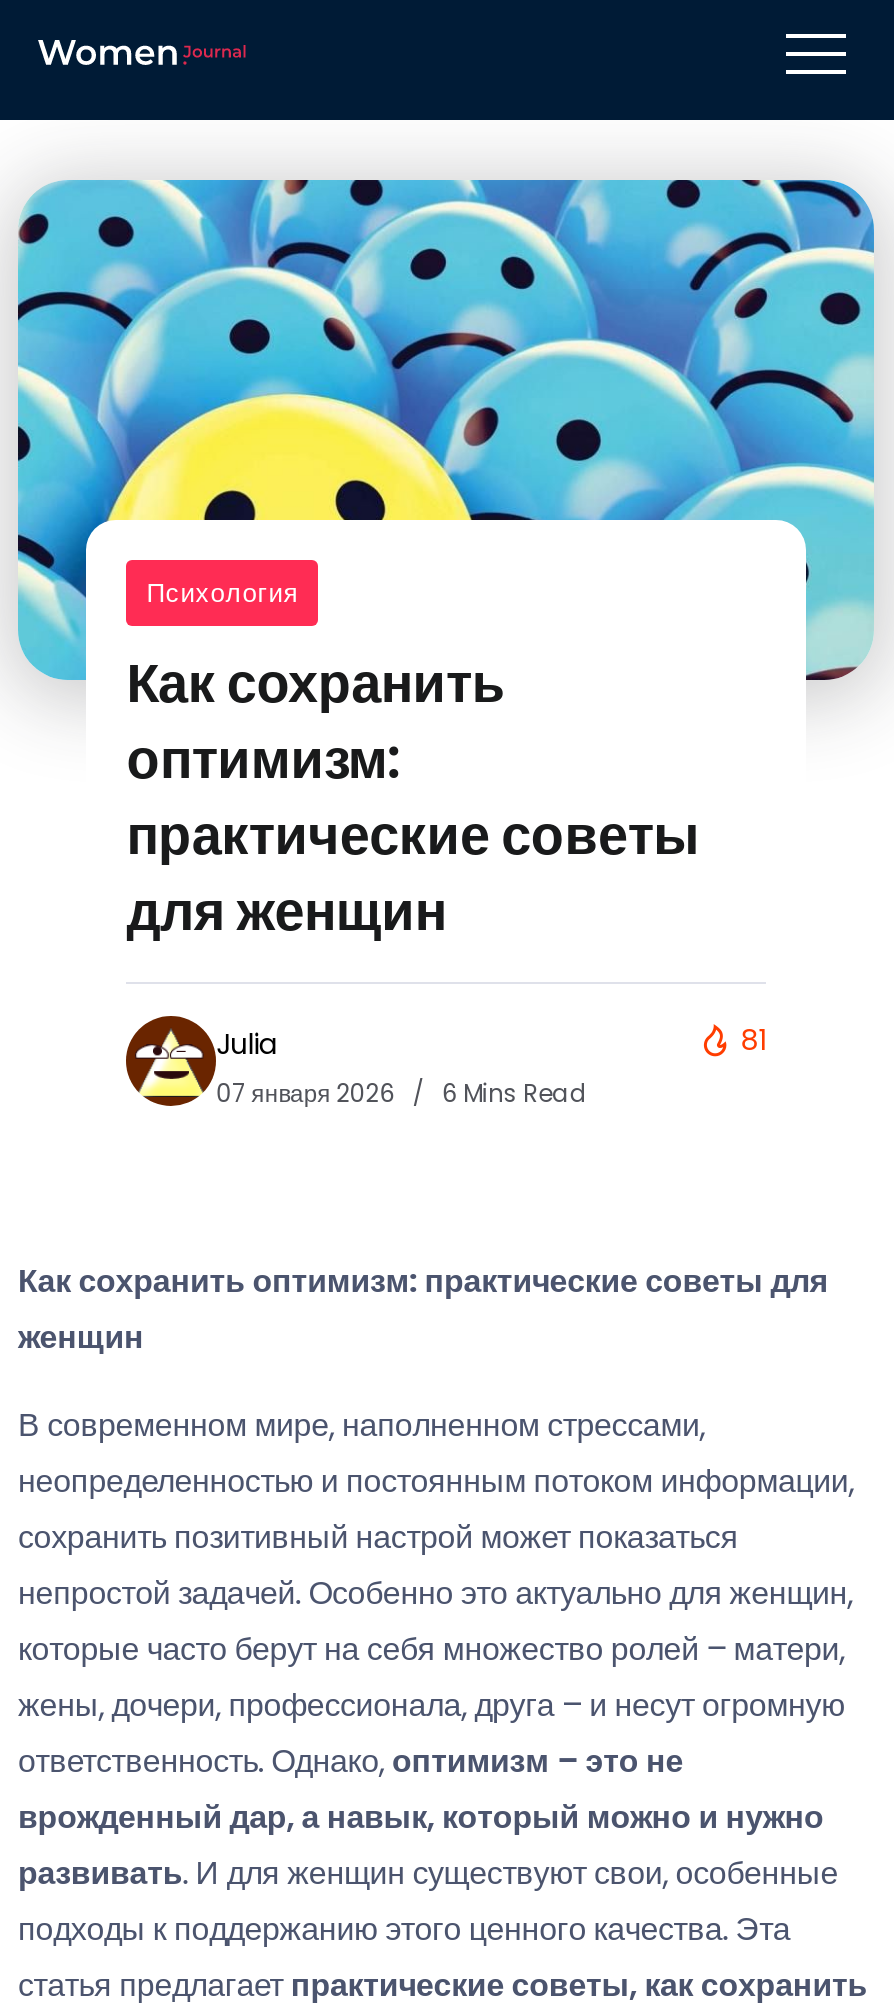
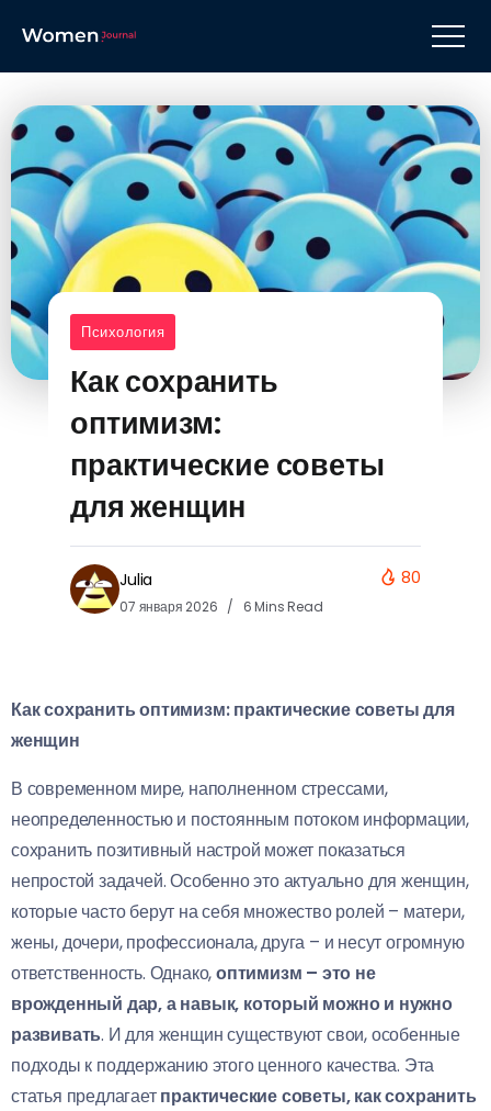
- 81
+ 80
